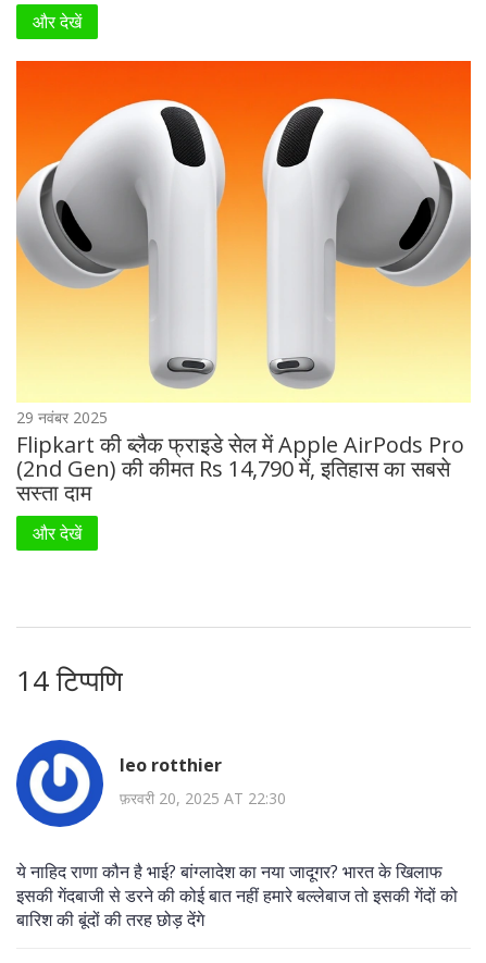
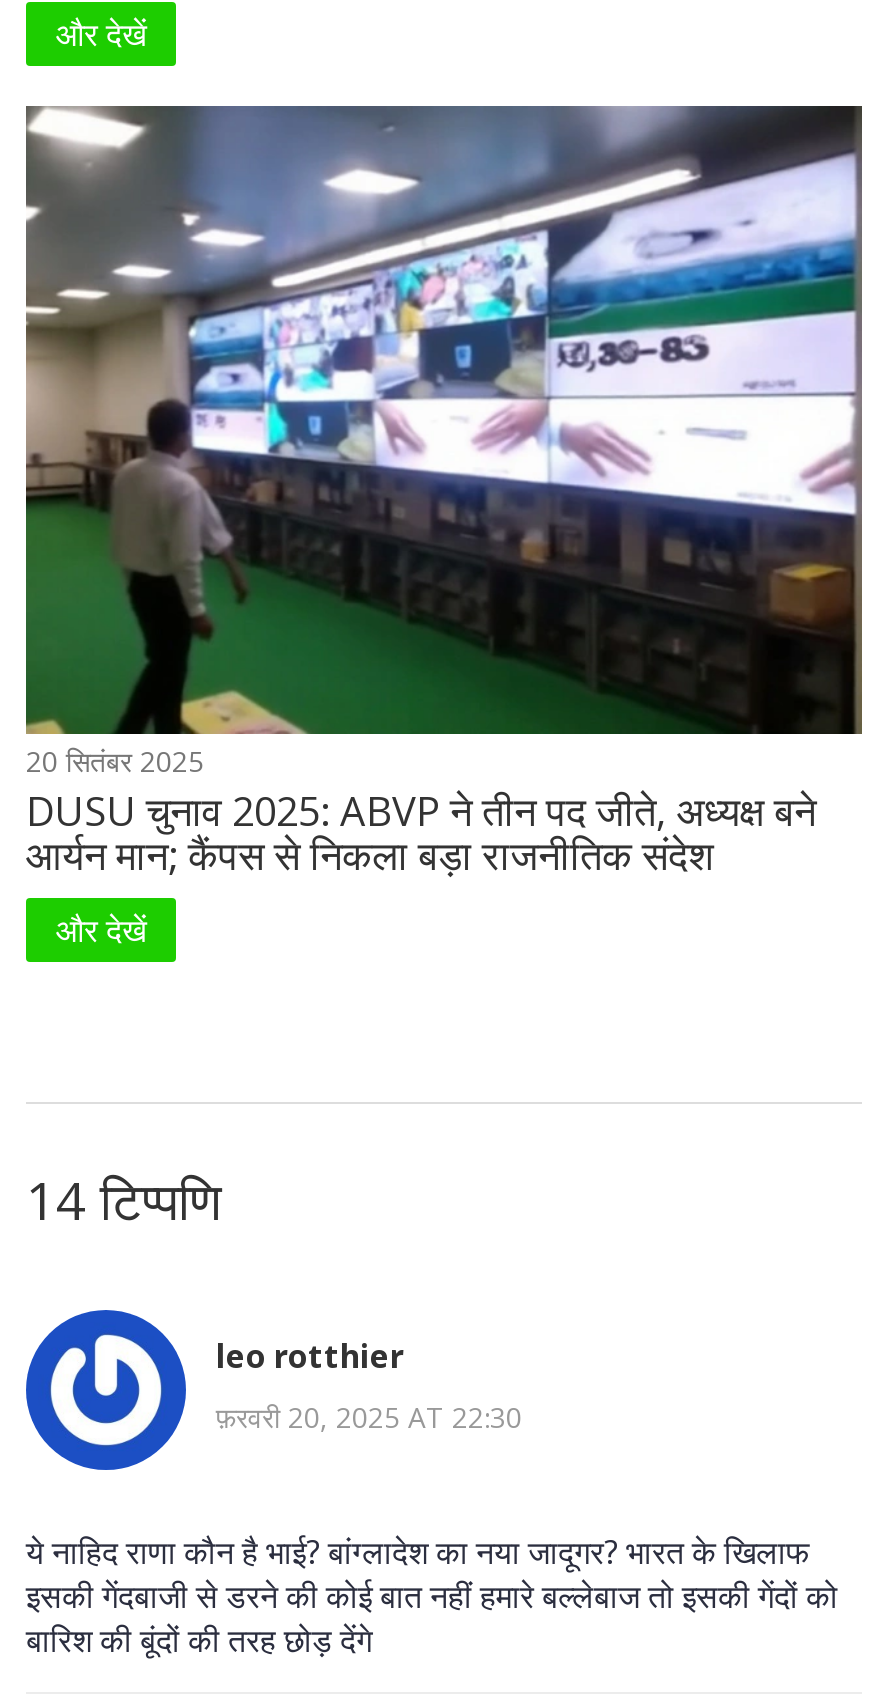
- [image]
- 29 नवंबर 2025
- Flipkart की ब्लैक फ्राइडे सेल में Apple AirPods Pro
- (2nd Gen) की कीमत Rs 14,790 में, इतिहास का सबसे
- सस्ता दाम
+ [image]
+ 20 सितंबर 2025
+ DUSU चुनाव 2025: ABVP ने तीन पद जीते, अध्यक्ष बने
+ आर्यन मान; कैंपस से निकला बड़ा राजनीतिक संदेश
